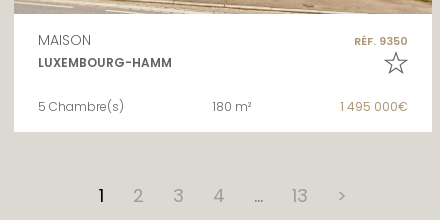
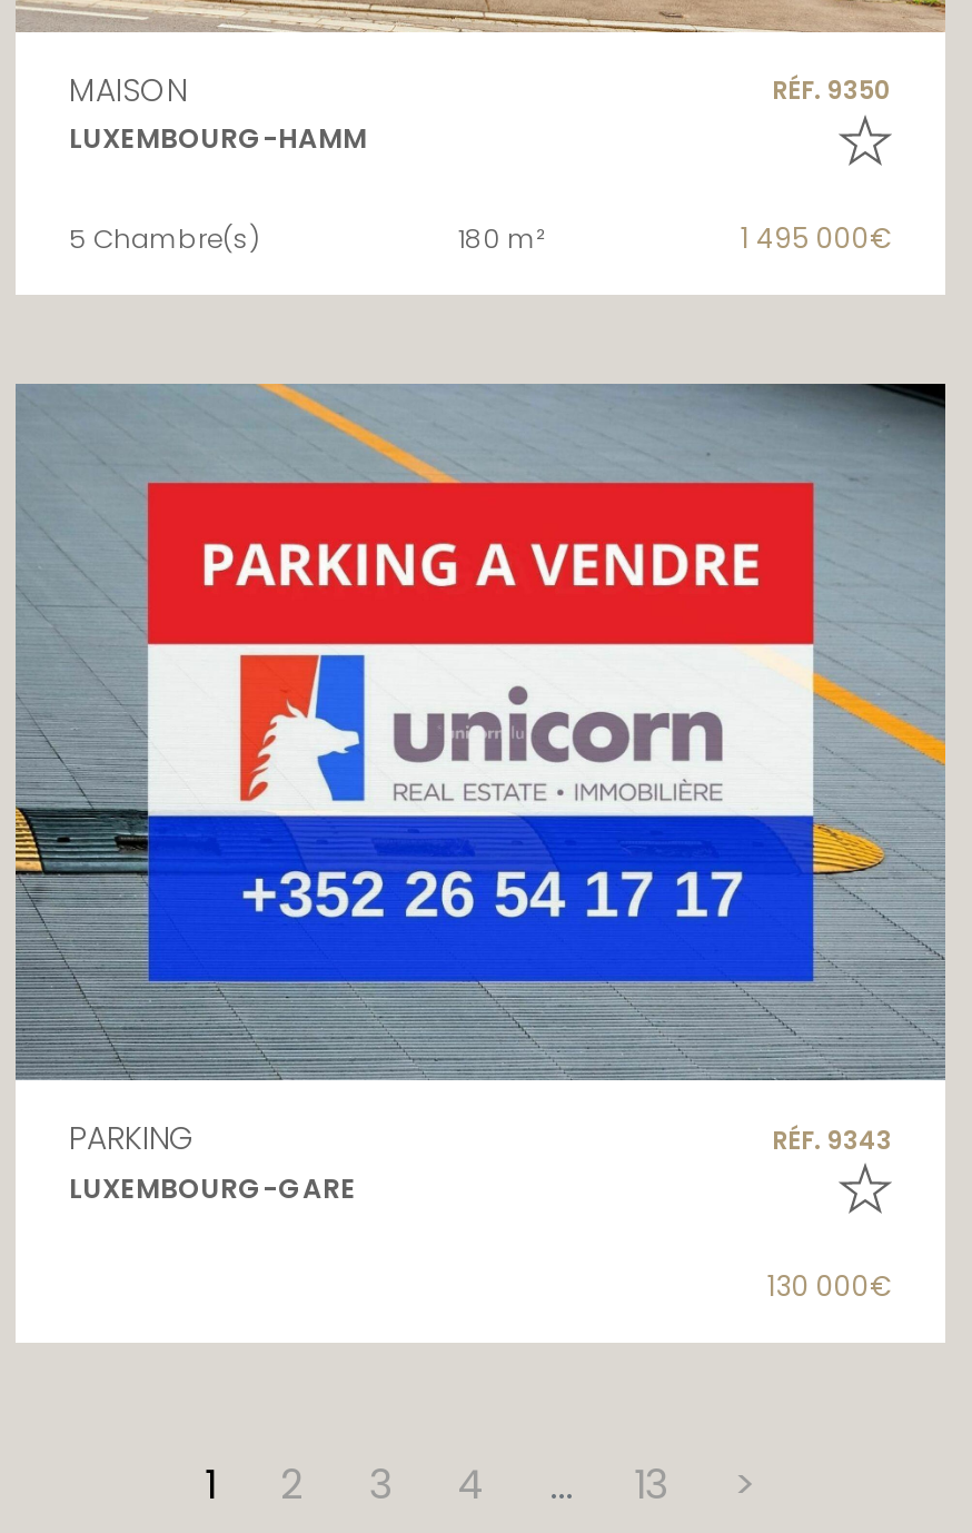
+ [image]
+ PARKING
+ RÉF. 9343
+ LUXEMBOURG-GARE
+ 130 000€
